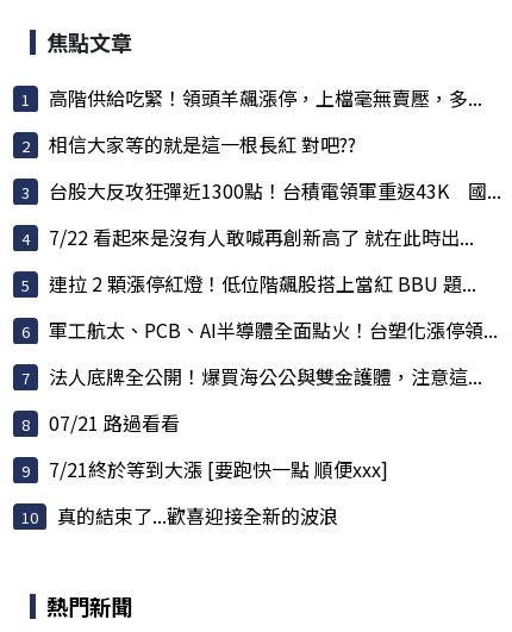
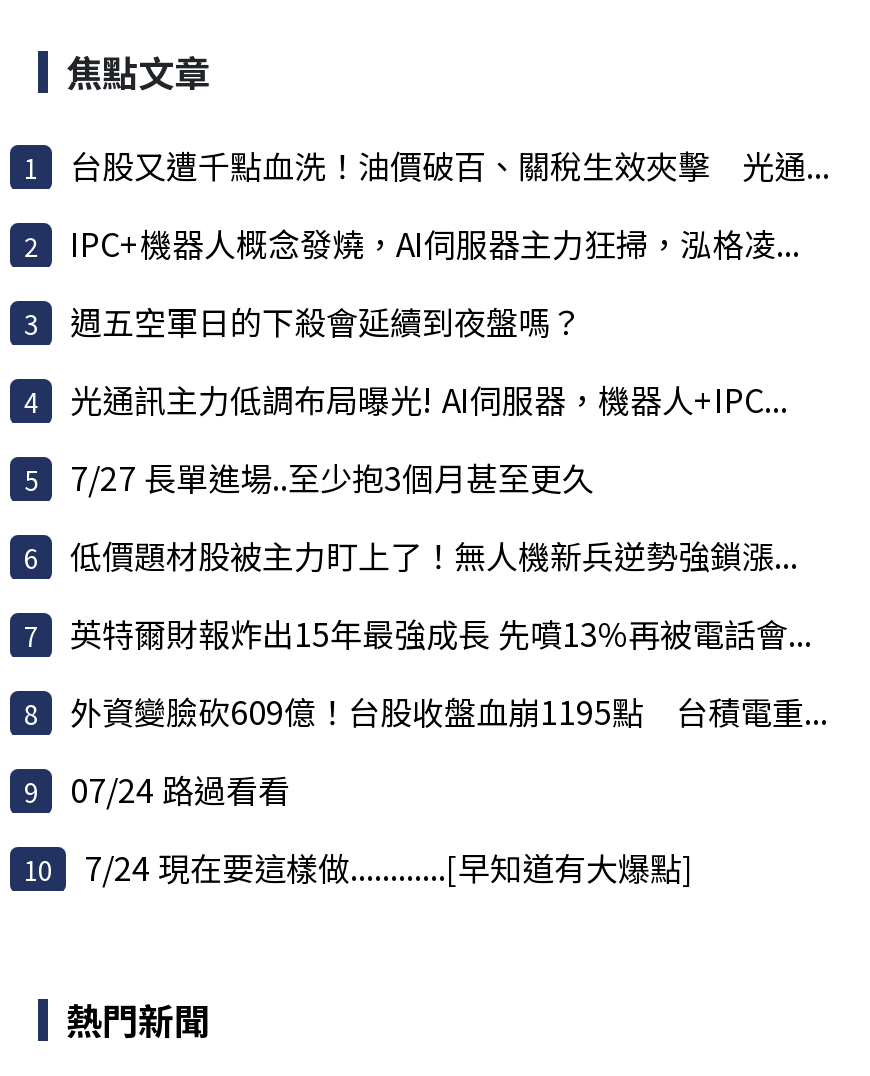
- 高階供給吃緊！領頭羊飆漲停，上檔毫無賣壓，多...
+ 台股又遭千點血洗！油價破百、關稅生效夾擊 光通...

- 相信大家等的就是這一根長紅 對吧??
+ IPC+機器人概念發燒，AI伺服器主力狂掃，泓格凌...

- 台股大反攻狂彈近1300點！台積電領軍重返43K 國...
+ 週五空軍日的下殺會延續到夜盤嗎？

- 7/22 看起來是沒有人敢喊再創新高了 就在此時出...
+ 光通訊主力低調布局曝光! AI伺服器，機器人+IPC...

- 連拉 2 顆漲停紅燈！低位階飆股搭上當紅 BBU 題...
+ 7/27 長單進場..至少抱3個月甚至更久

- 軍工航太、PCB、AI半導體全面點火！台塑化漲停領...
+ 低價題材股被主力盯上了！無人機新兵逆勢強鎖漲...

- 法人底牌全公開！爆買海公公與雙金護體，注意這...
+ 英特爾財報炸出15年最強成長 先噴13%再被電話會...

- 07/21 路過看看
+ 外資變臉砍609億！台股收盤血崩1195點 台積電重...

- 7/21終於等到大漲 [要跑快一點 順便xxx]
+ 07/24 路過看看

- 真的結束了...歡喜迎接全新的波浪
+ 7/24 現在要這樣做............[早知道有大爆點]
